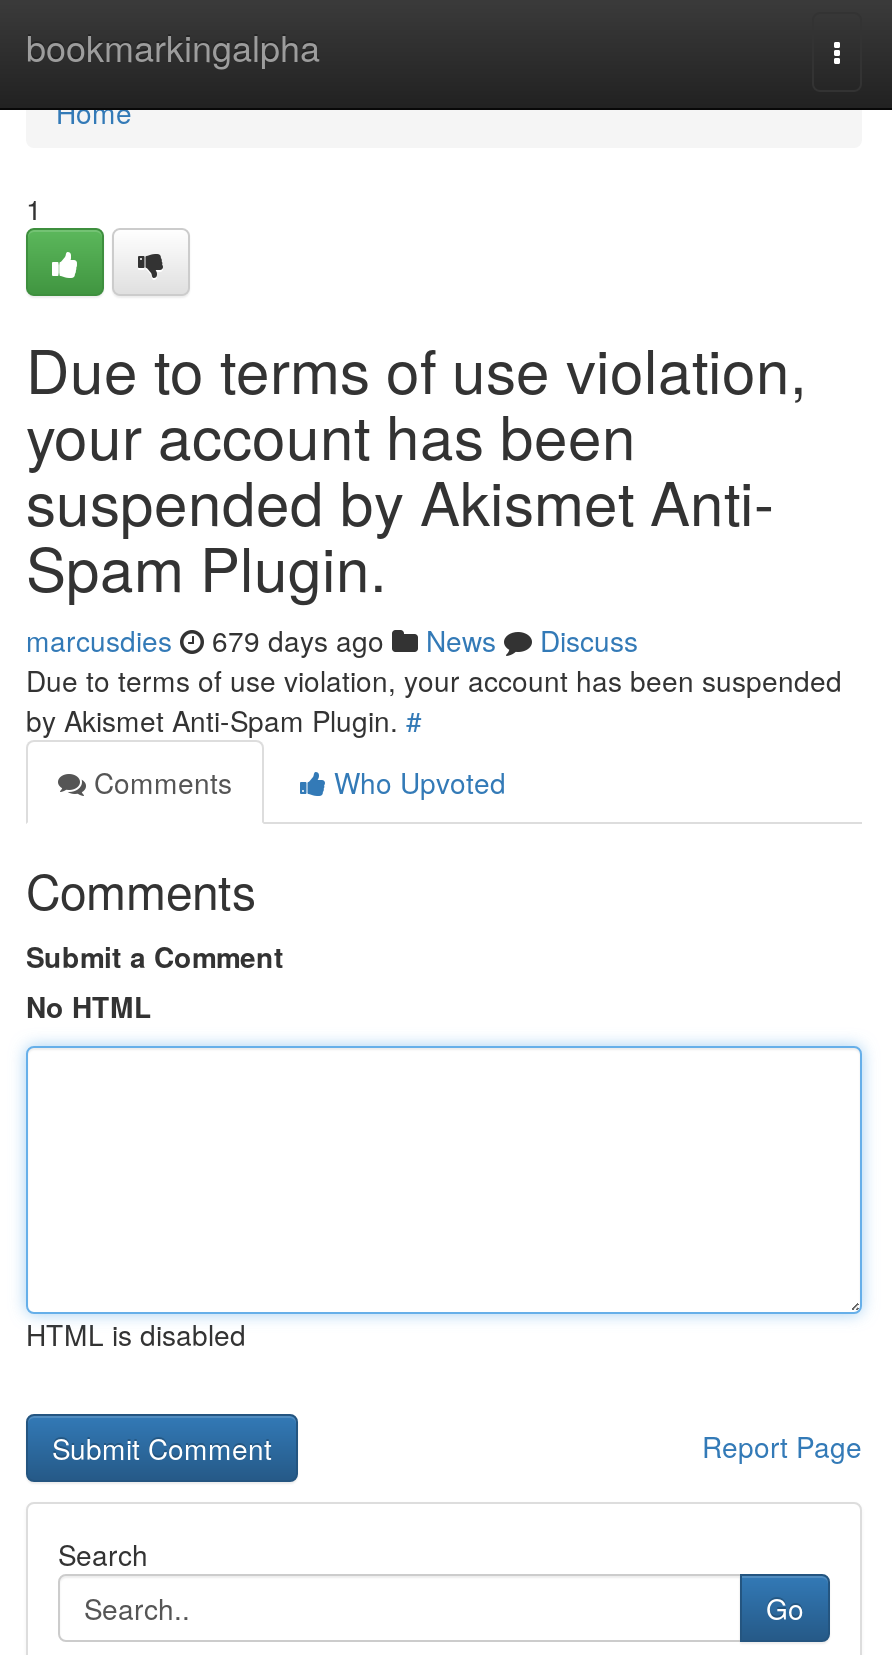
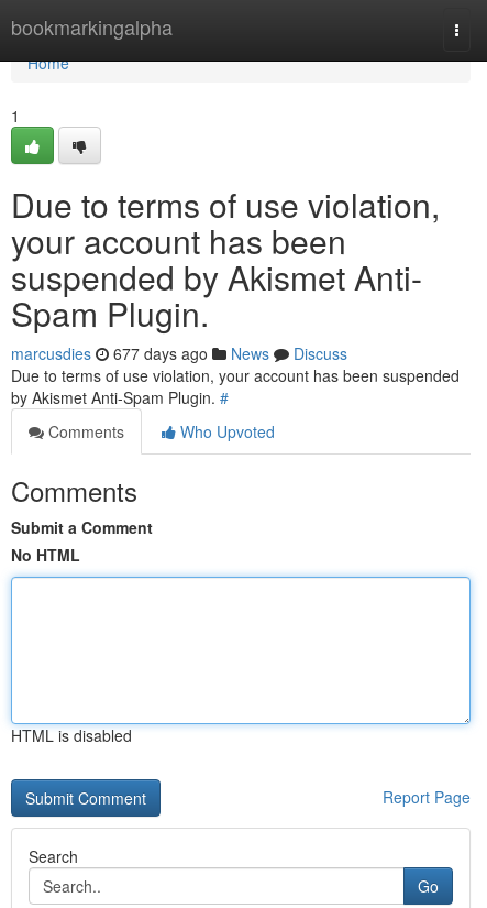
- marcusdies 679 days ago News Discuss
+ marcusdies 677 days ago News Discuss
